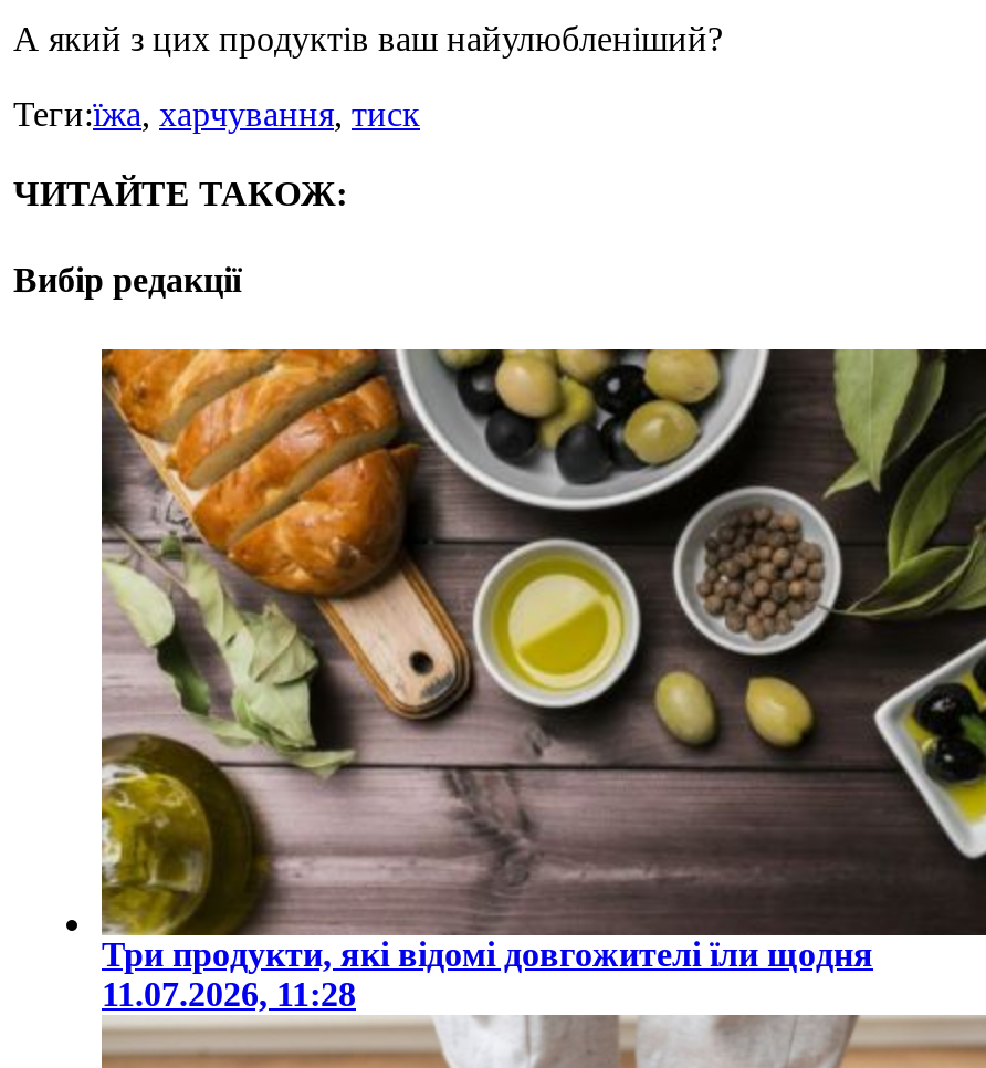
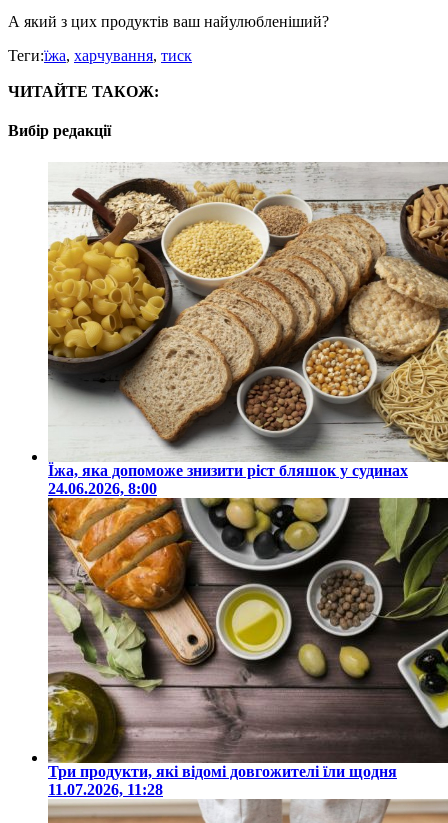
+ [image]
+ Їжа, яка допоможе знизити ріст бляшок у судинах
+ 24.06.2026, 8:00
